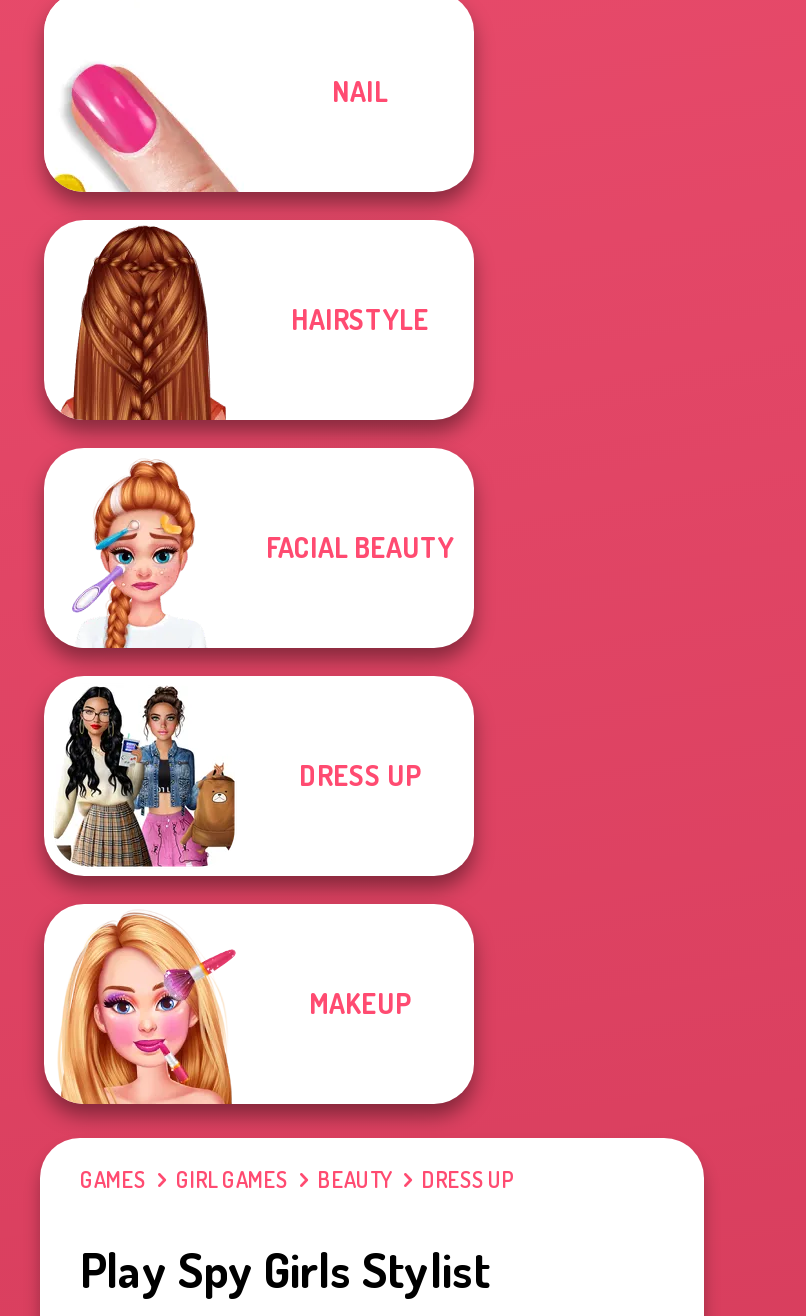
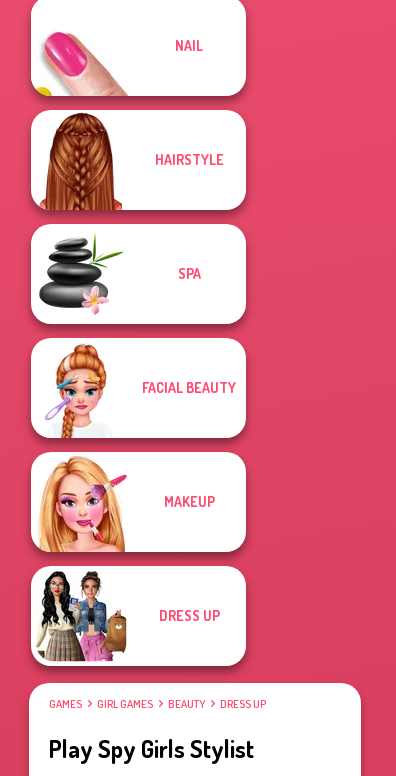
+ [image]

+ SPA

moved down: [image]

- DRESS UP

+ DRESS UP
